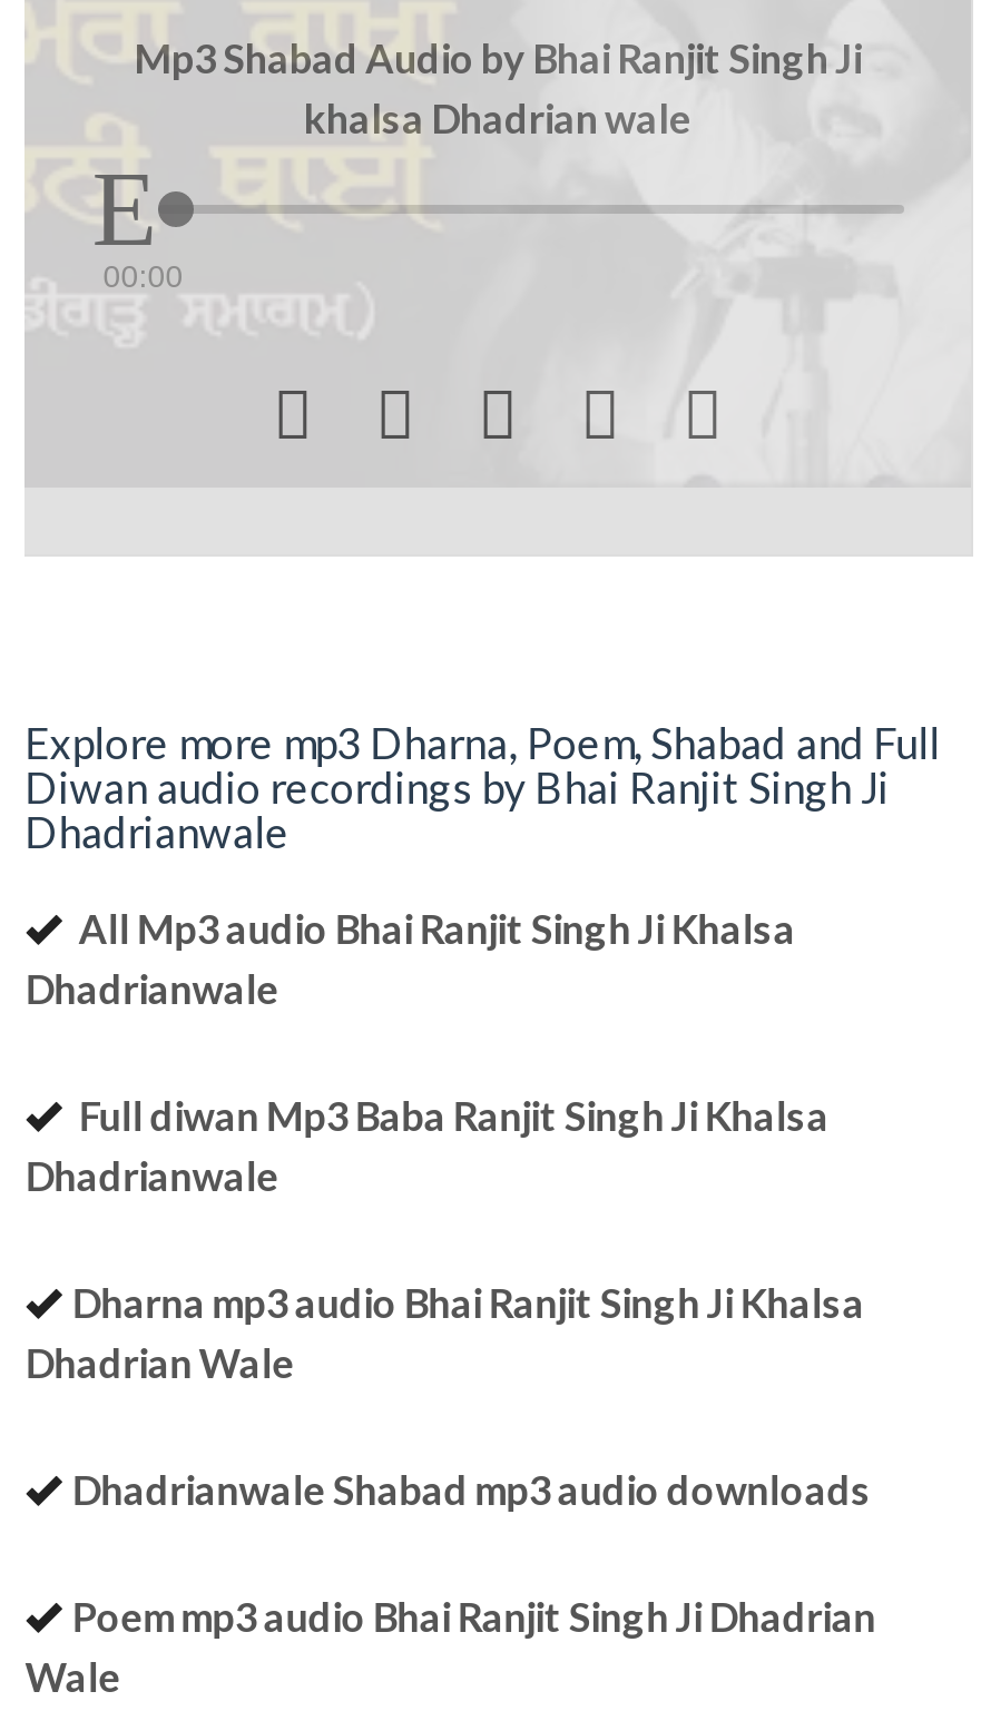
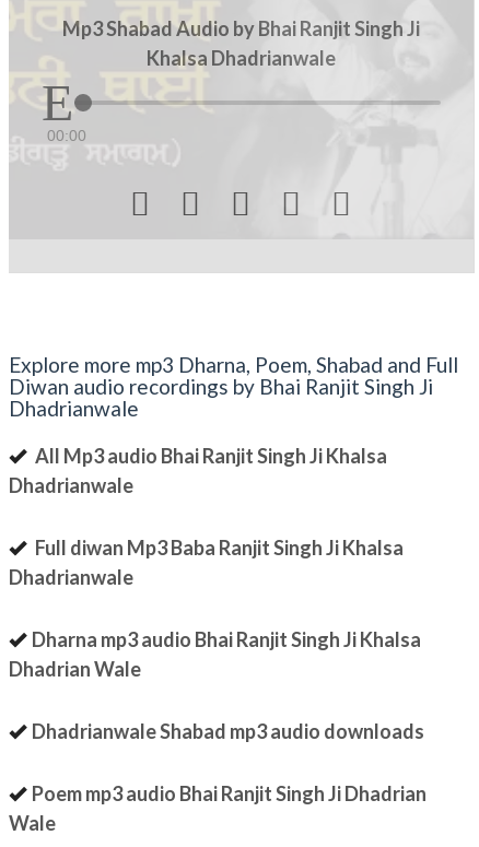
- khalsa Dhadrian wale
+ Khalsa Dhadrianwale
